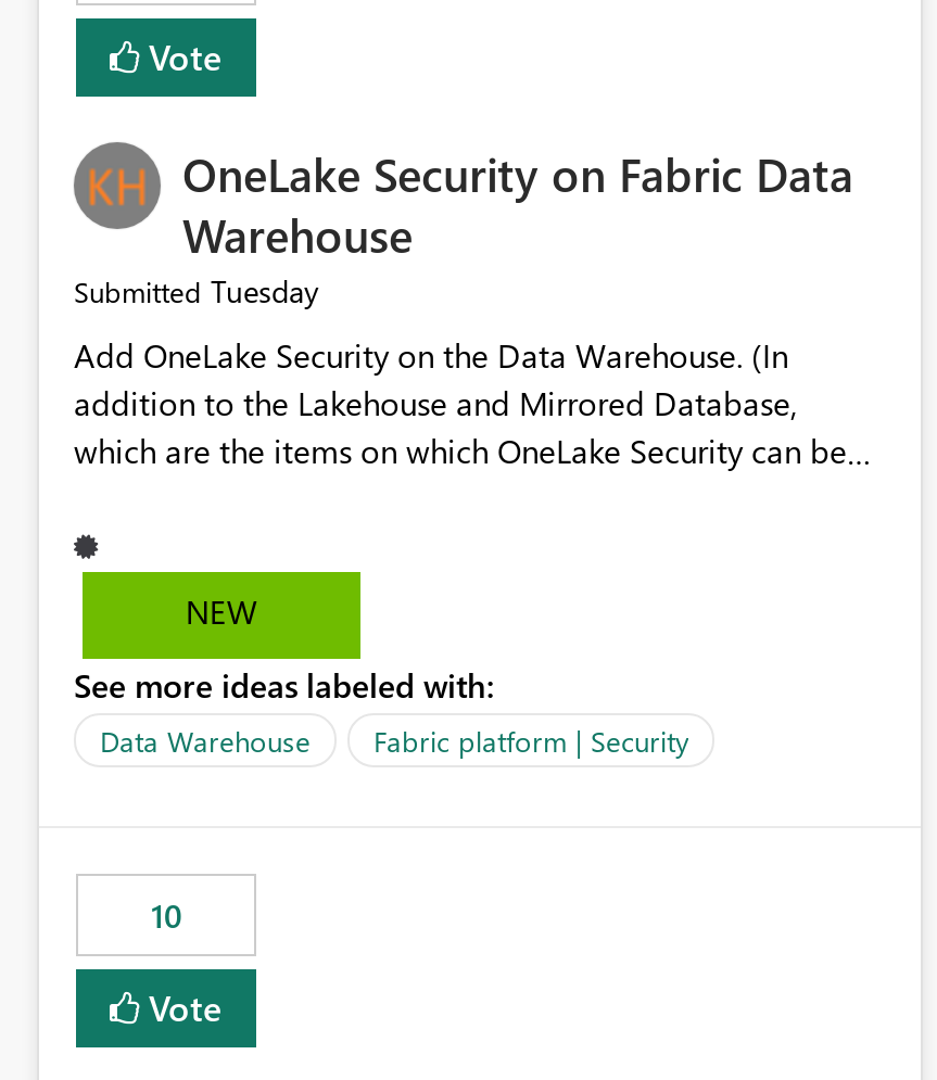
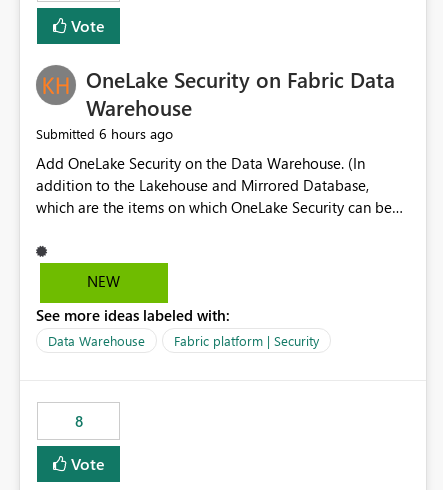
- Submitted Tuesday
+ Submitted 6 hours ago

- 10
+ 8
